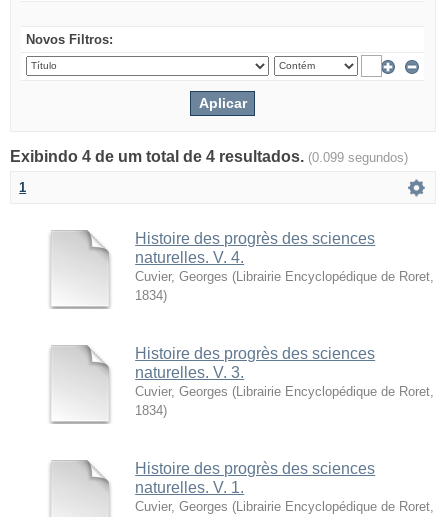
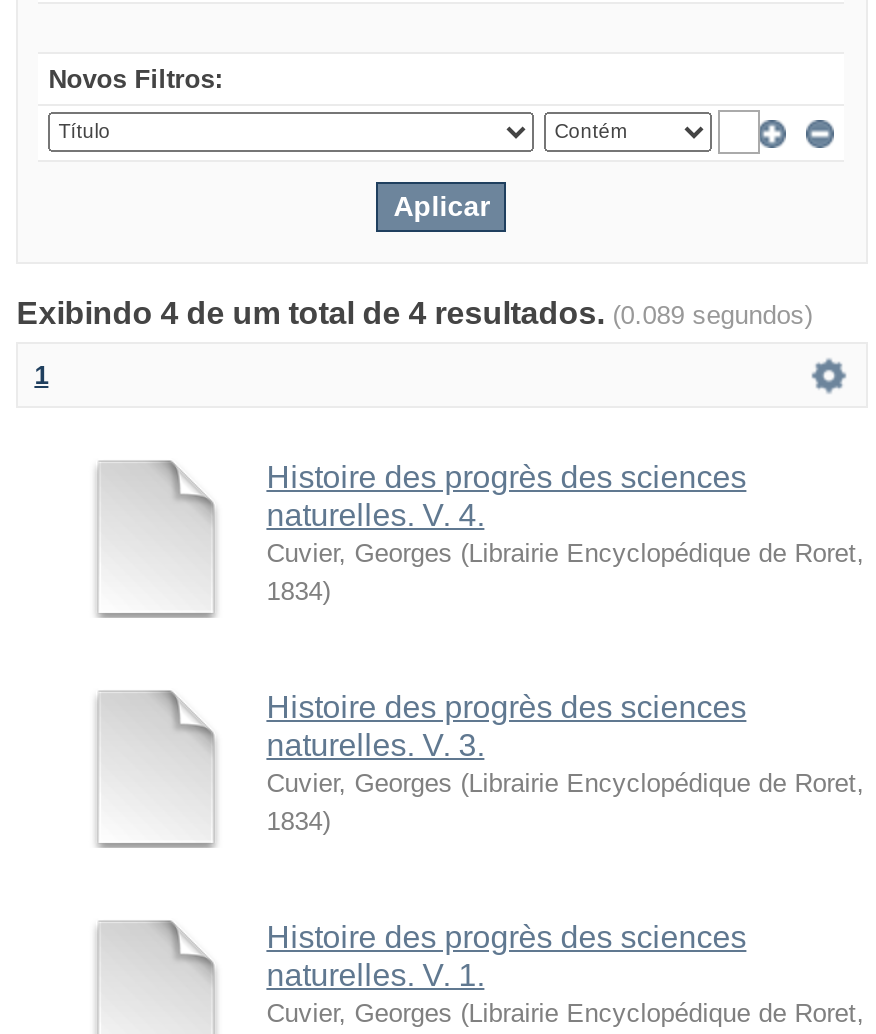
- Exibindo 4 de um total de 4 resultados. (0.099 segundos)
+ Exibindo 4 de um total de 4 resultados. (0.089 segundos)
